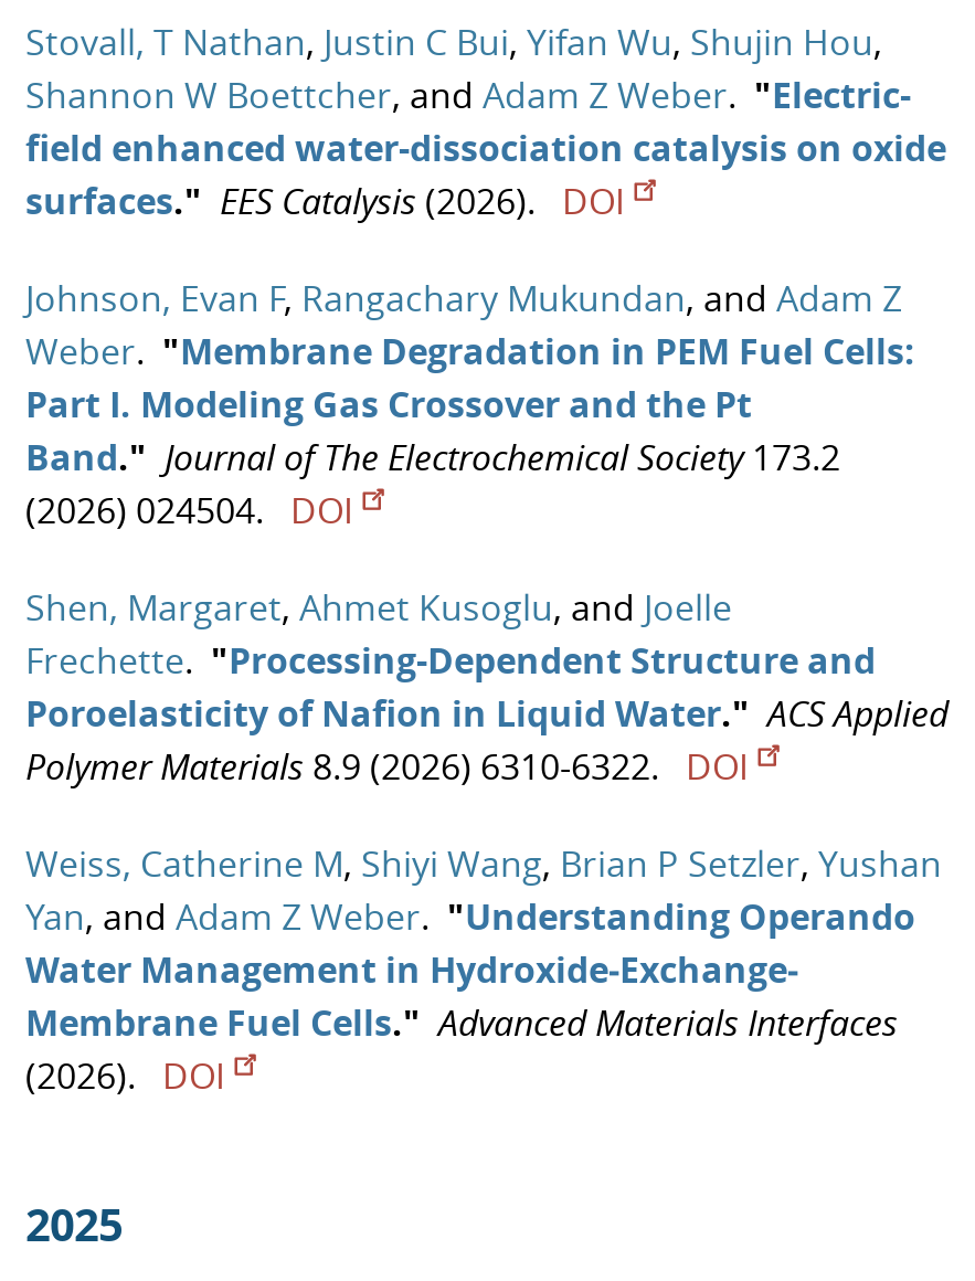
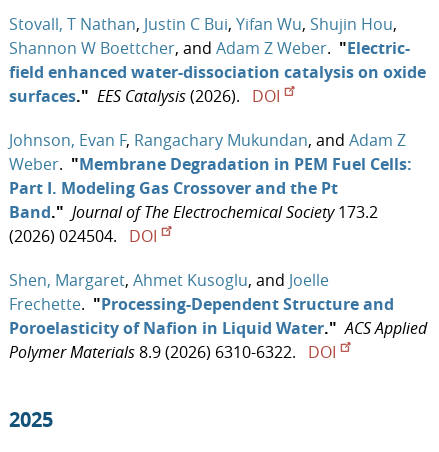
- Weiss, Catherine M, Shiyi Wang, Brian P Setzler, Yushan
- Yan, and Adam Z Weber. "Understanding Operando
- Water Management in Hydroxide‐Exchange‐
- Membrane Fuel Cells." Advanced Materials Interfaces
- (2026). DOI
